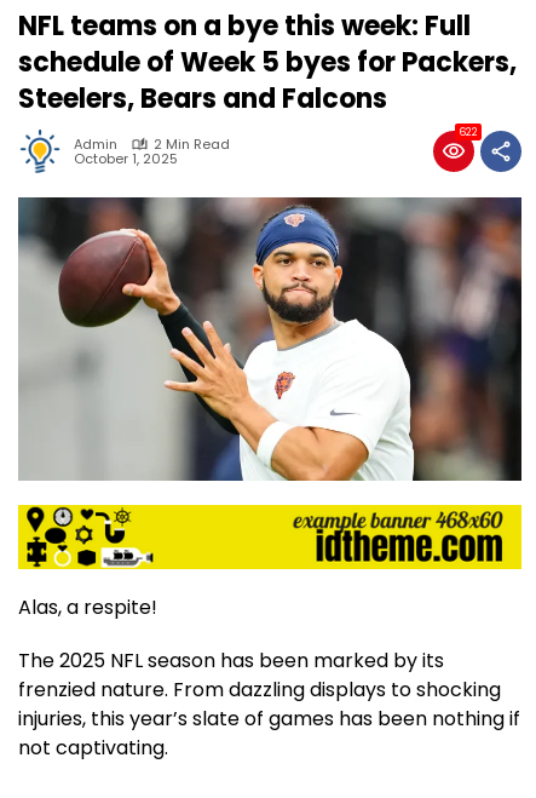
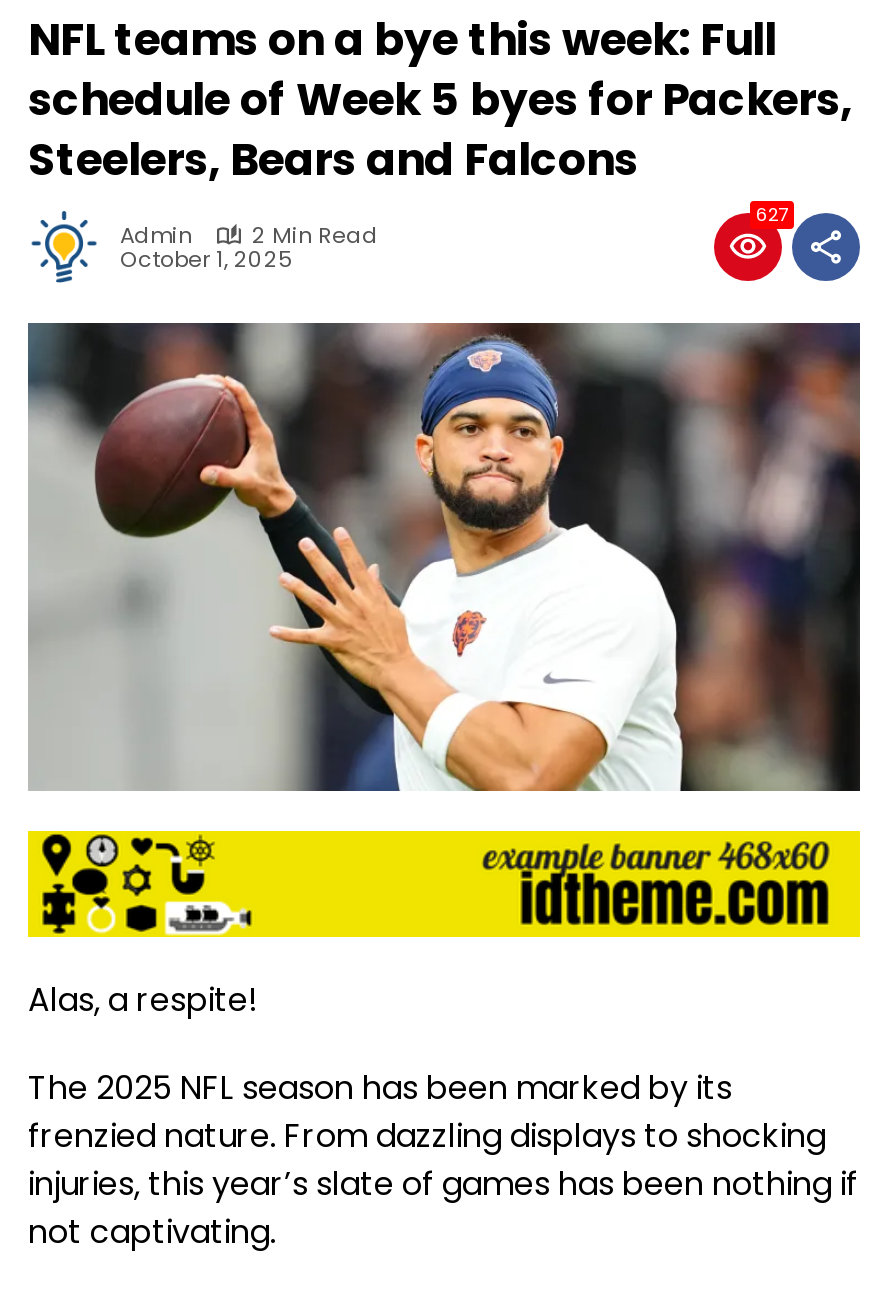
- 622
+ 627
